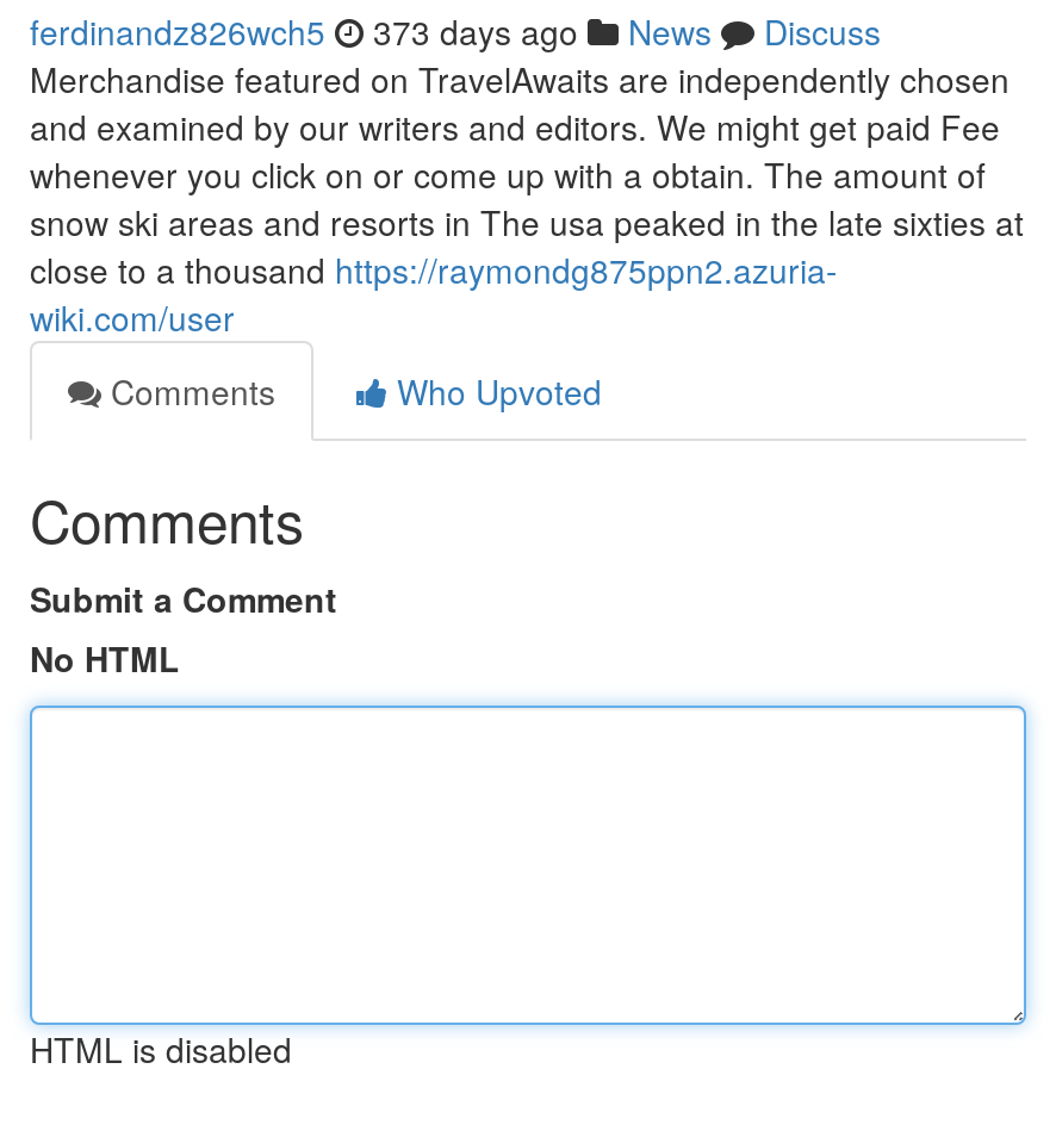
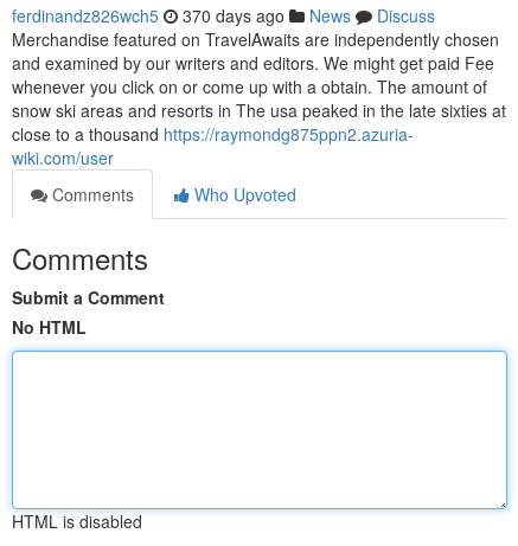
- ferdinandz826wch5 373 days ago News Discuss
+ ferdinandz826wch5 370 days ago News Discuss
